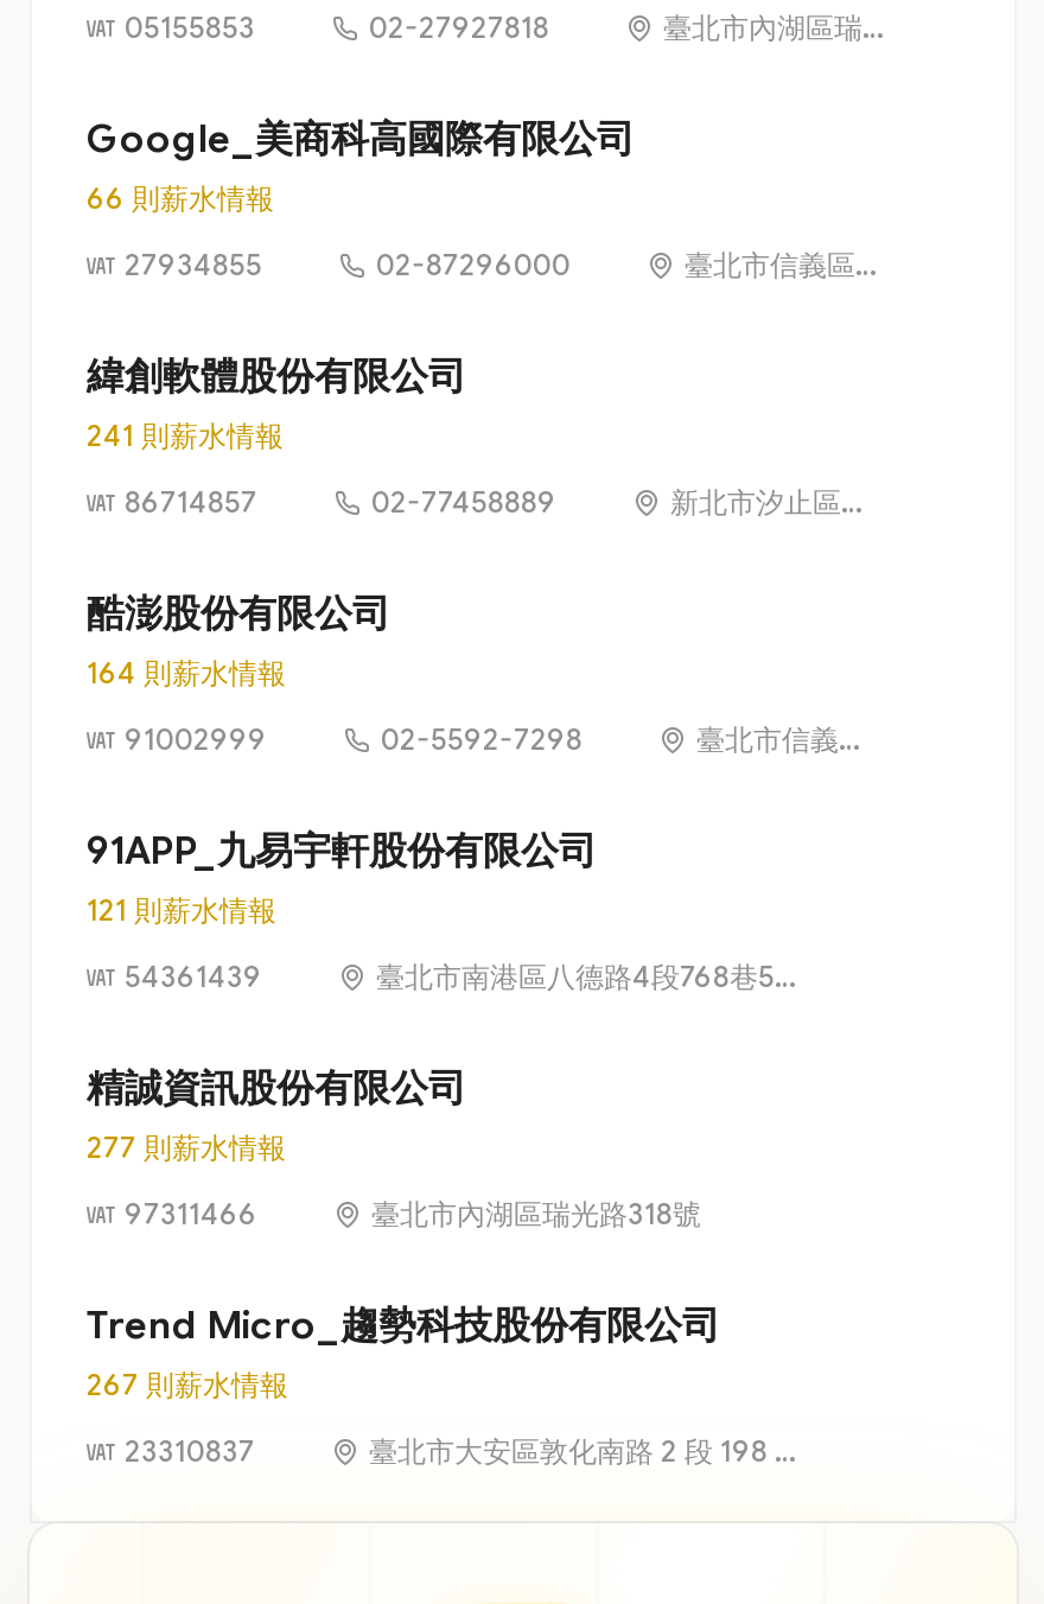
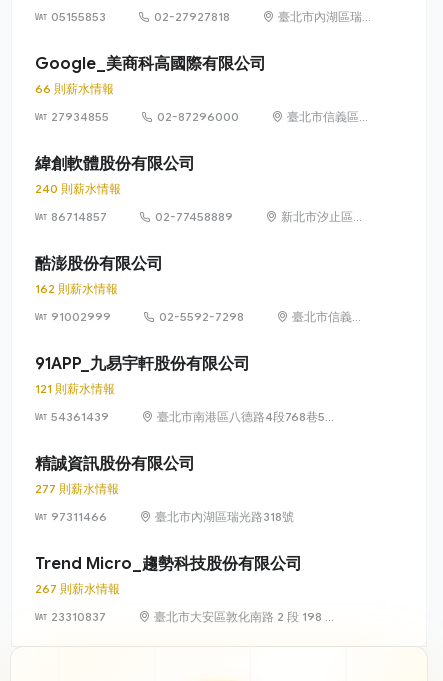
- 241 則薪水情報
+ 240 則薪水情報

- 164 則薪水情報
+ 162 則薪水情報
